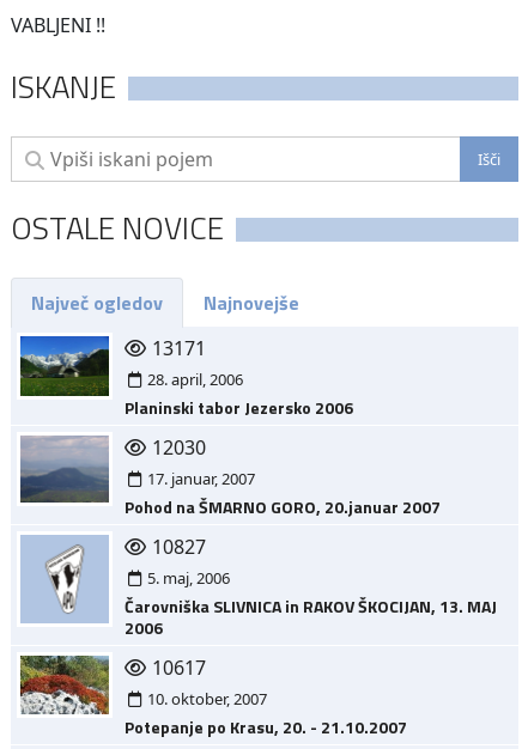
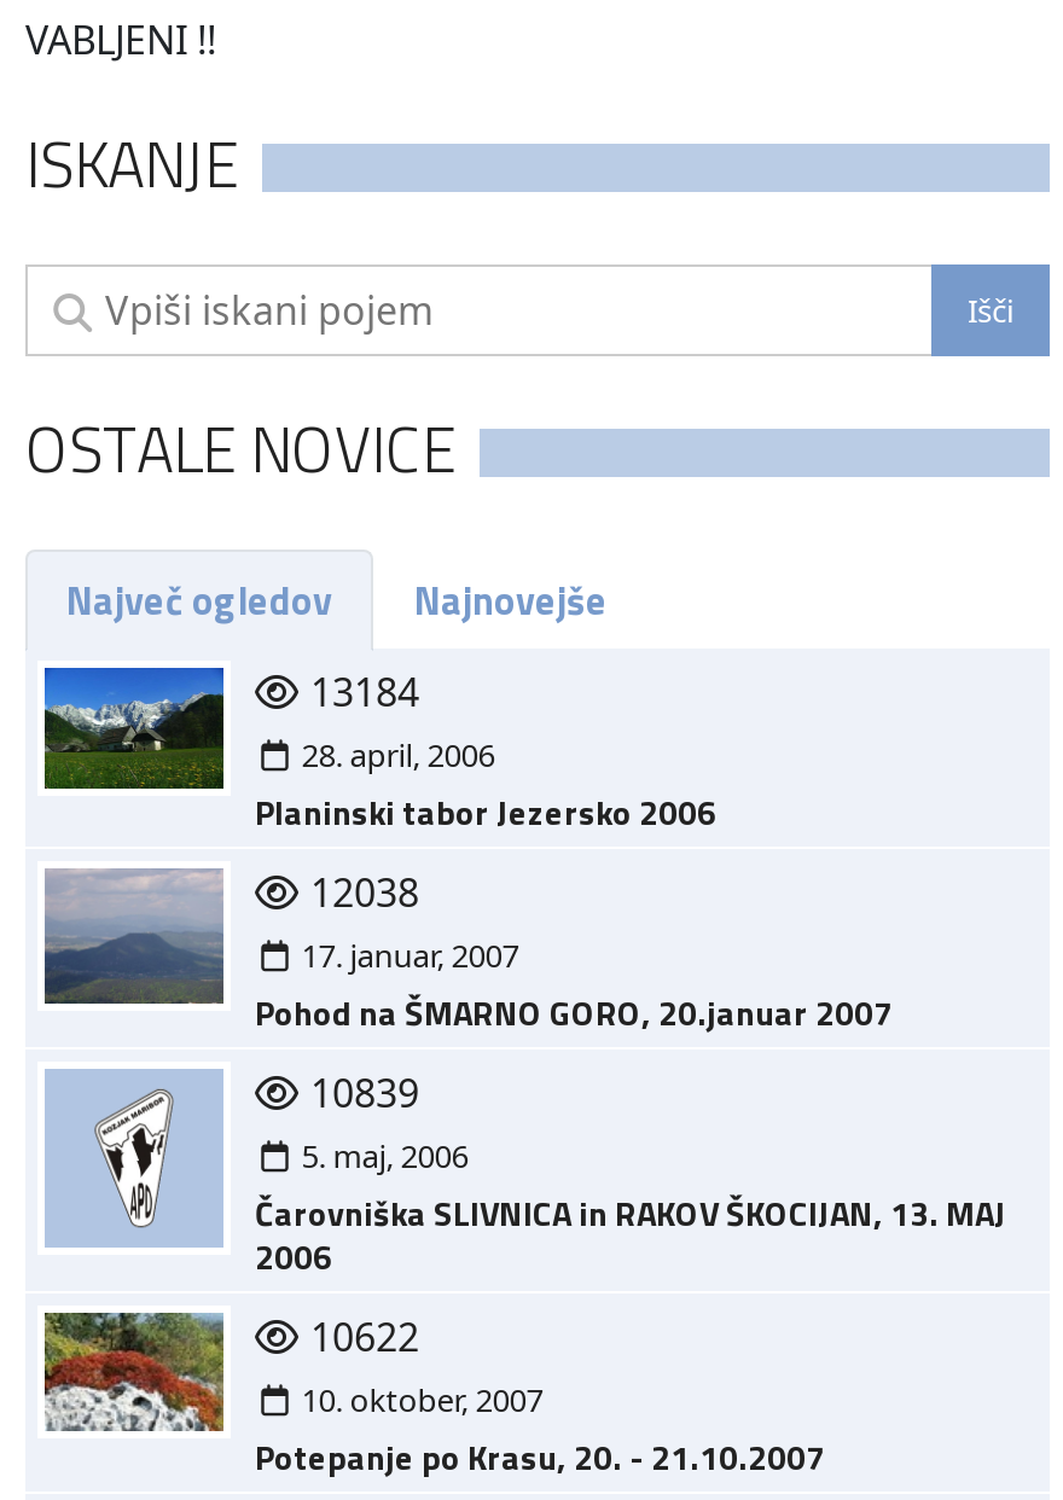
- 13171
+ 13184

- 12030
+ 12038

- 10827
+ 10839

- 10617
+ 10622
